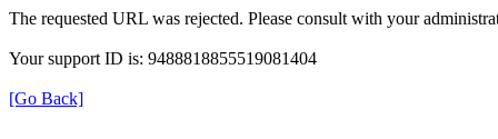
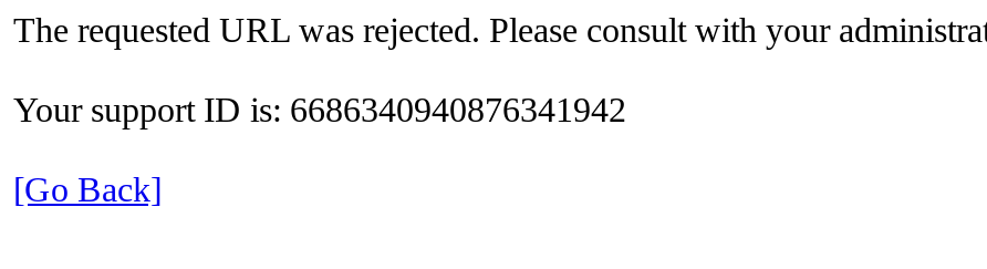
- Your support ID is: 9488818855519081404
+ Your support ID is: 6686340940876341942
